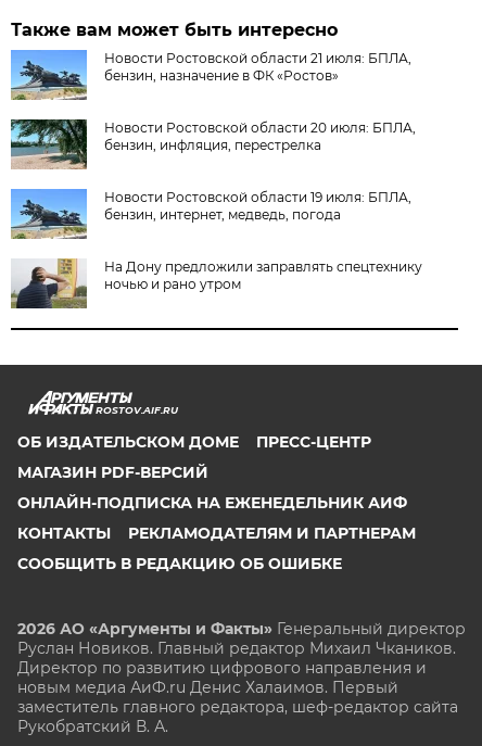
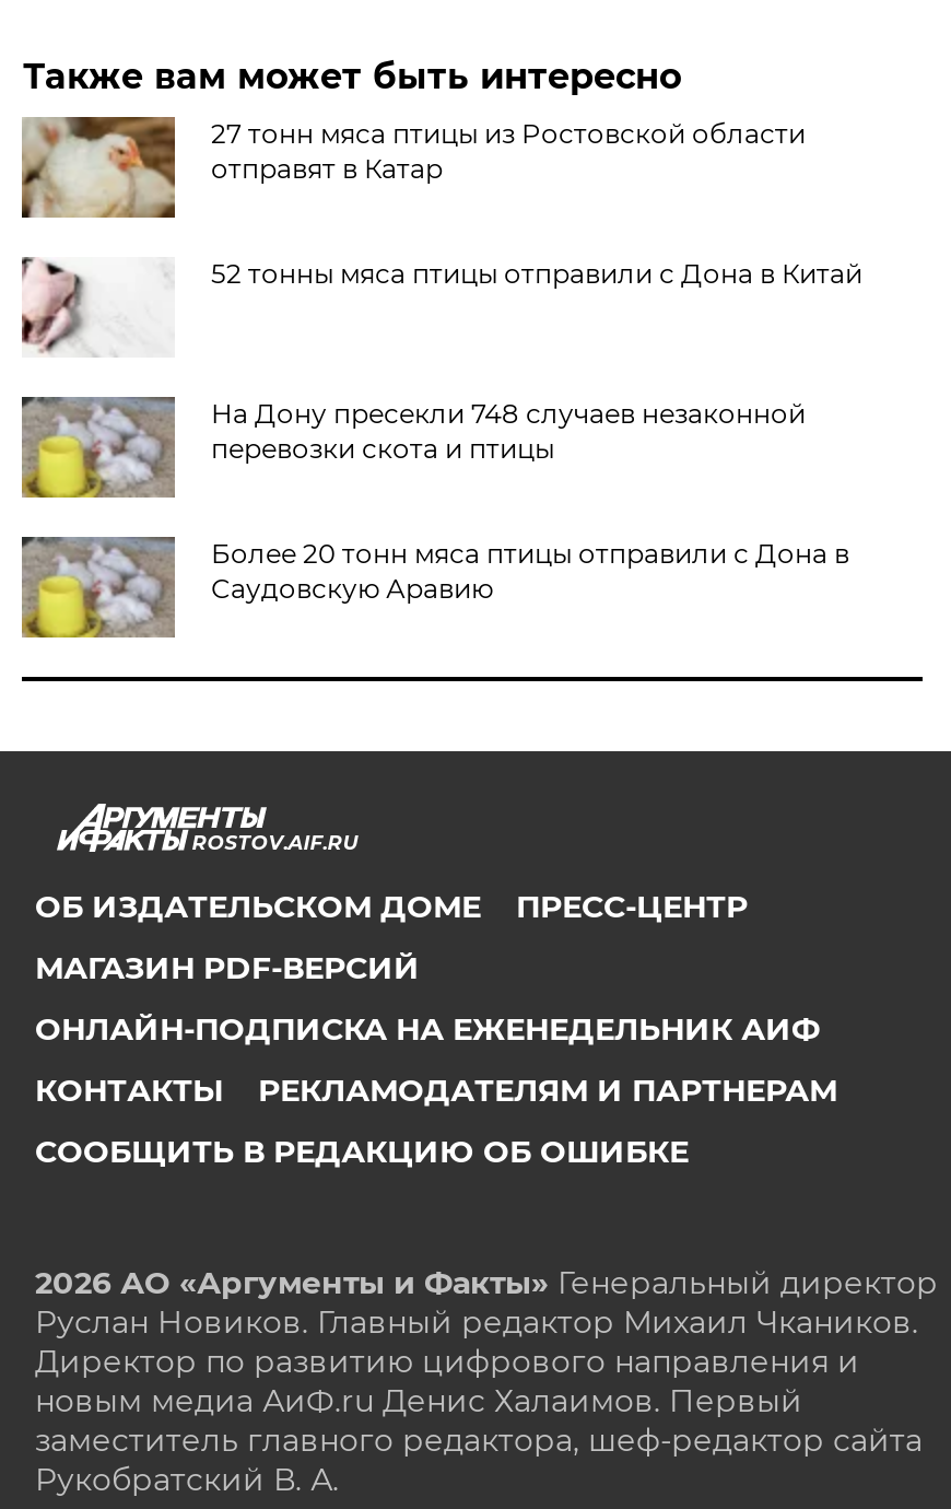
- [image]
- Новости Ростовской области 21 июля: БПЛА,
- бензин, назначение в ФК «Ростов»
+ [image]
+ 27 тонн мяса птицы из Ростовской области
+ отправят в Катар

- [image]
- Новости Ростовской области 20 июля: БПЛА,
- бензин, инфляция, перестрелка
+ [image]
+ 52 тонны мяса птицы отправили с Дона в Китай

- [image]
- Новости Ростовской области 19 июля: БПЛА,
- бензин, интернет, медведь, погода
+ [image]
+ На Дону пресекли 748 случаев незаконной
+ перевозки скота и птицы

- [image]
- На Дону предложили заправлять спецтехнику
- ночью и рано утром
+ [image]
+ Более 20 тонн мяса птицы отправили с Дона в
+ Саудовскую Аравию
